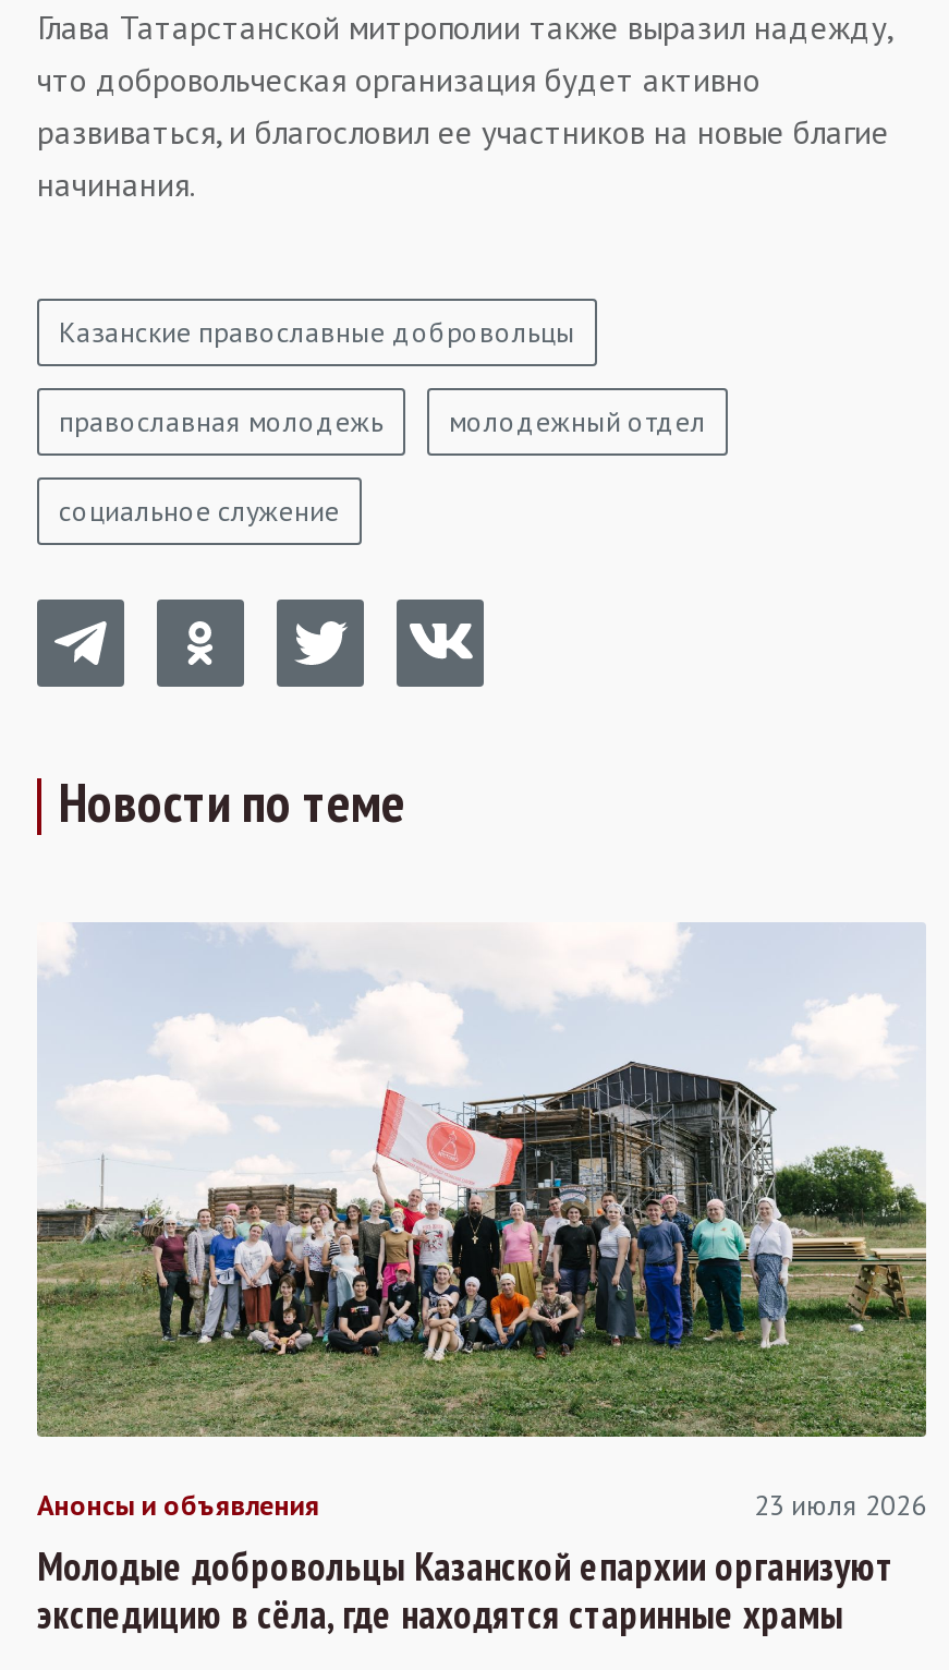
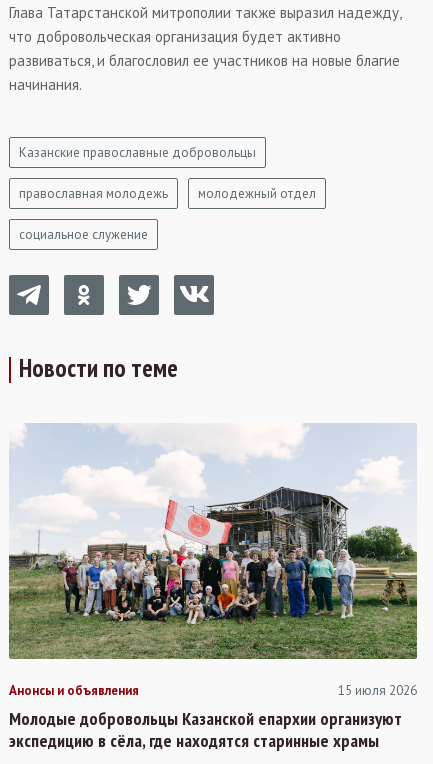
- 23 июля 2026
+ 15 июля 2026
